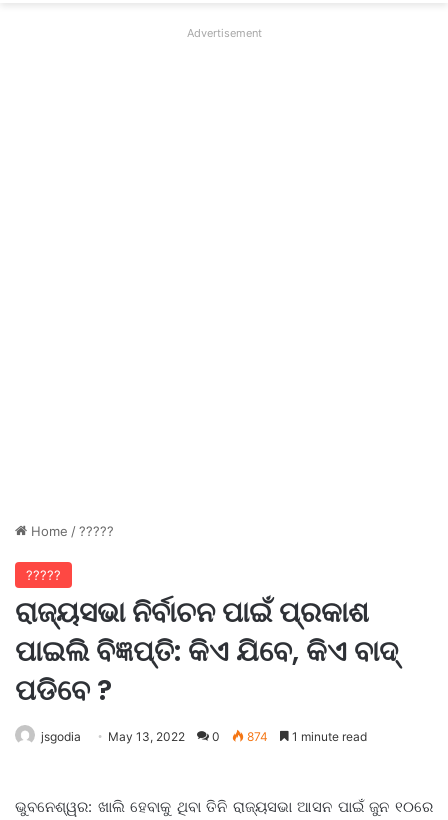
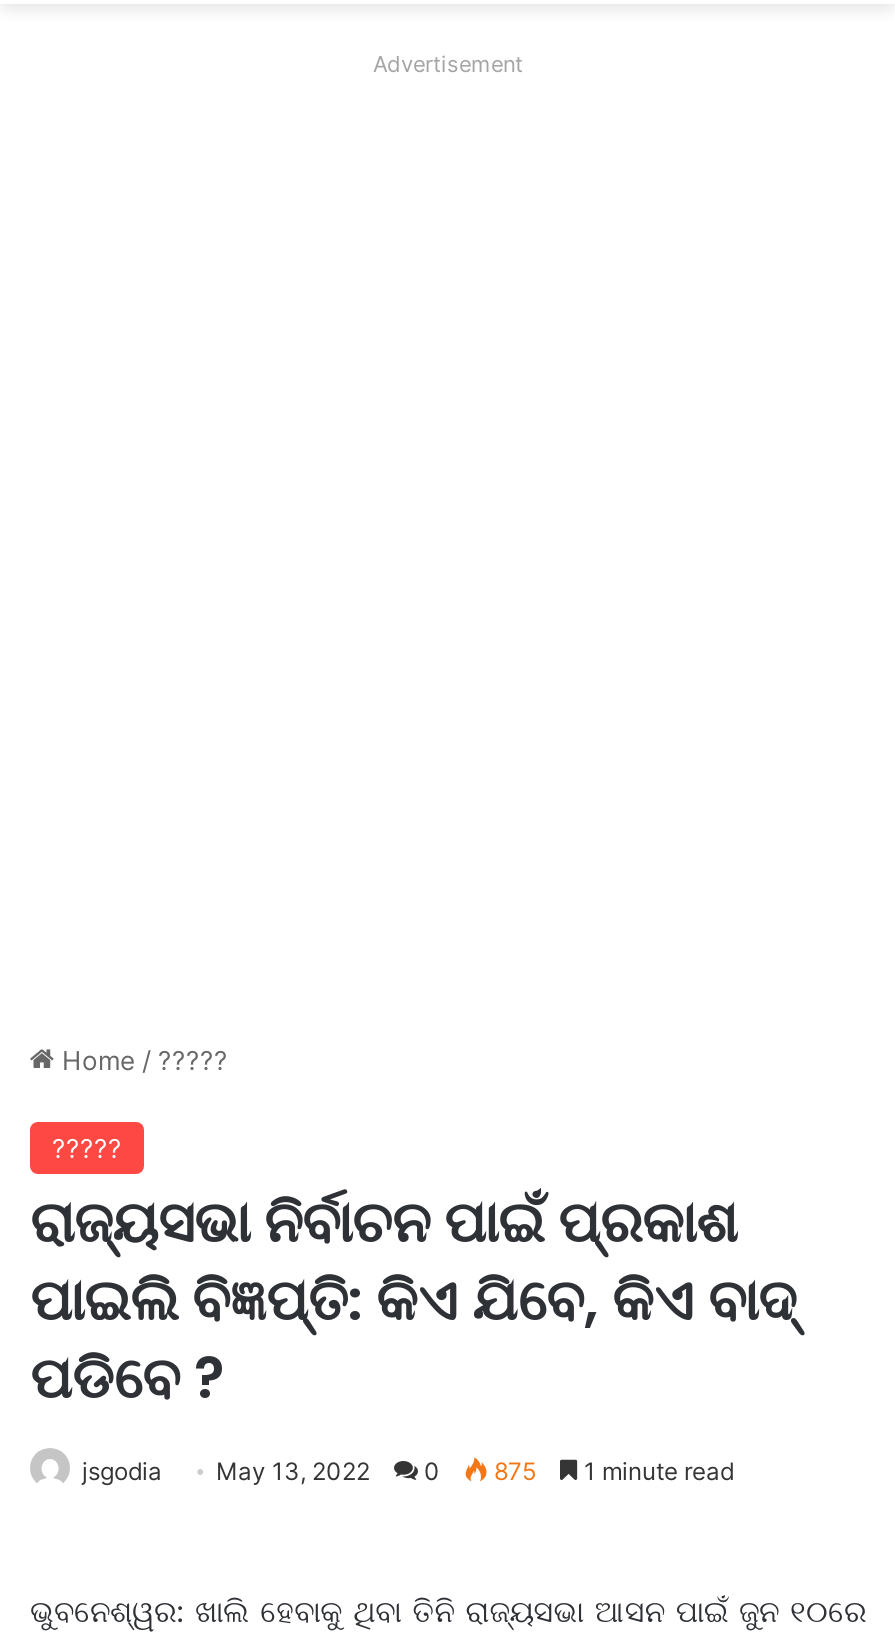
- jsgodia May 13, 2022 0 874 1 minute read
+ jsgodia May 13, 2022 0 875 1 minute read
